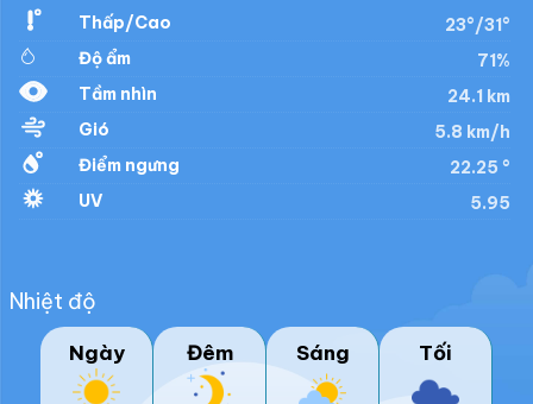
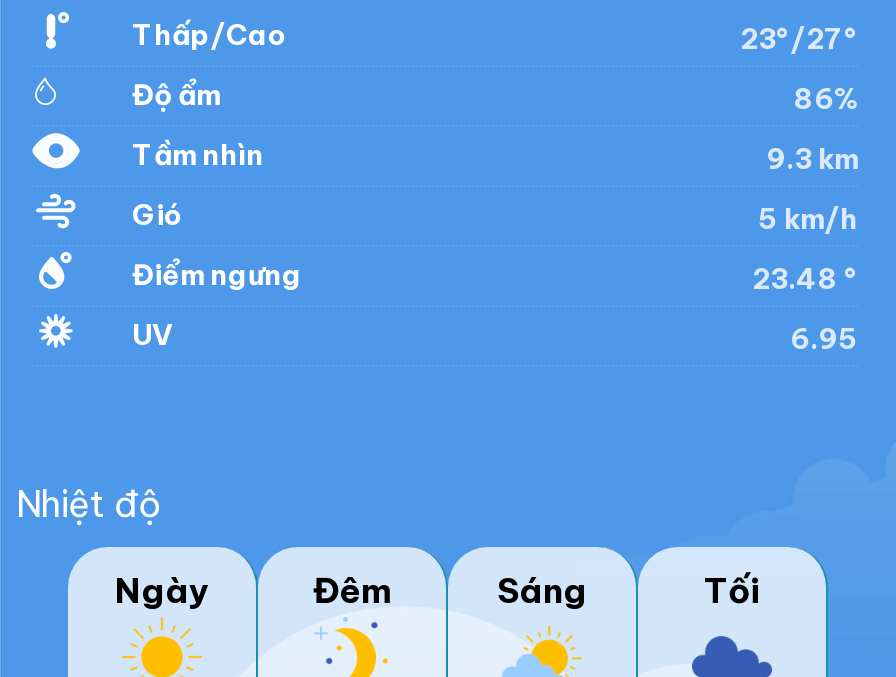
- 23°/31°
+ 23°/27°

- 71%
+ 86%

- 24.1 km
+ 9.3 km

- 5.8 km/h
+ 5 km/h

- 22.25 °
+ 23.48 °

- 5.95
+ 6.95
